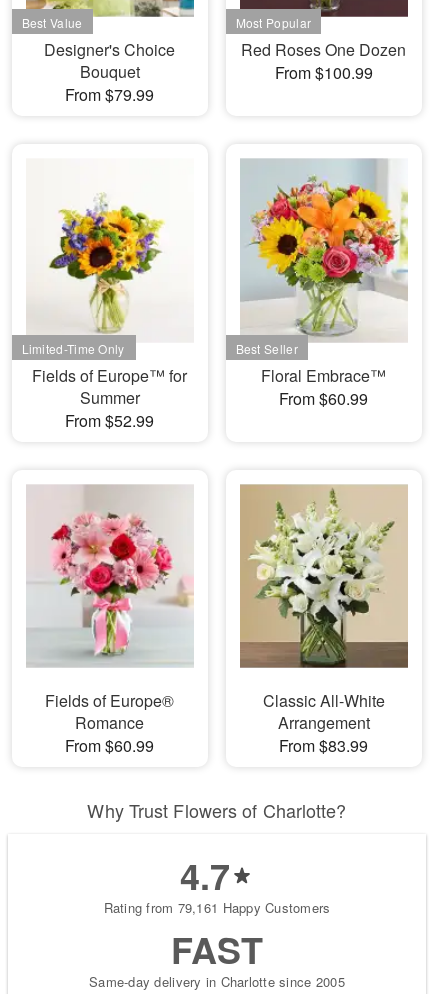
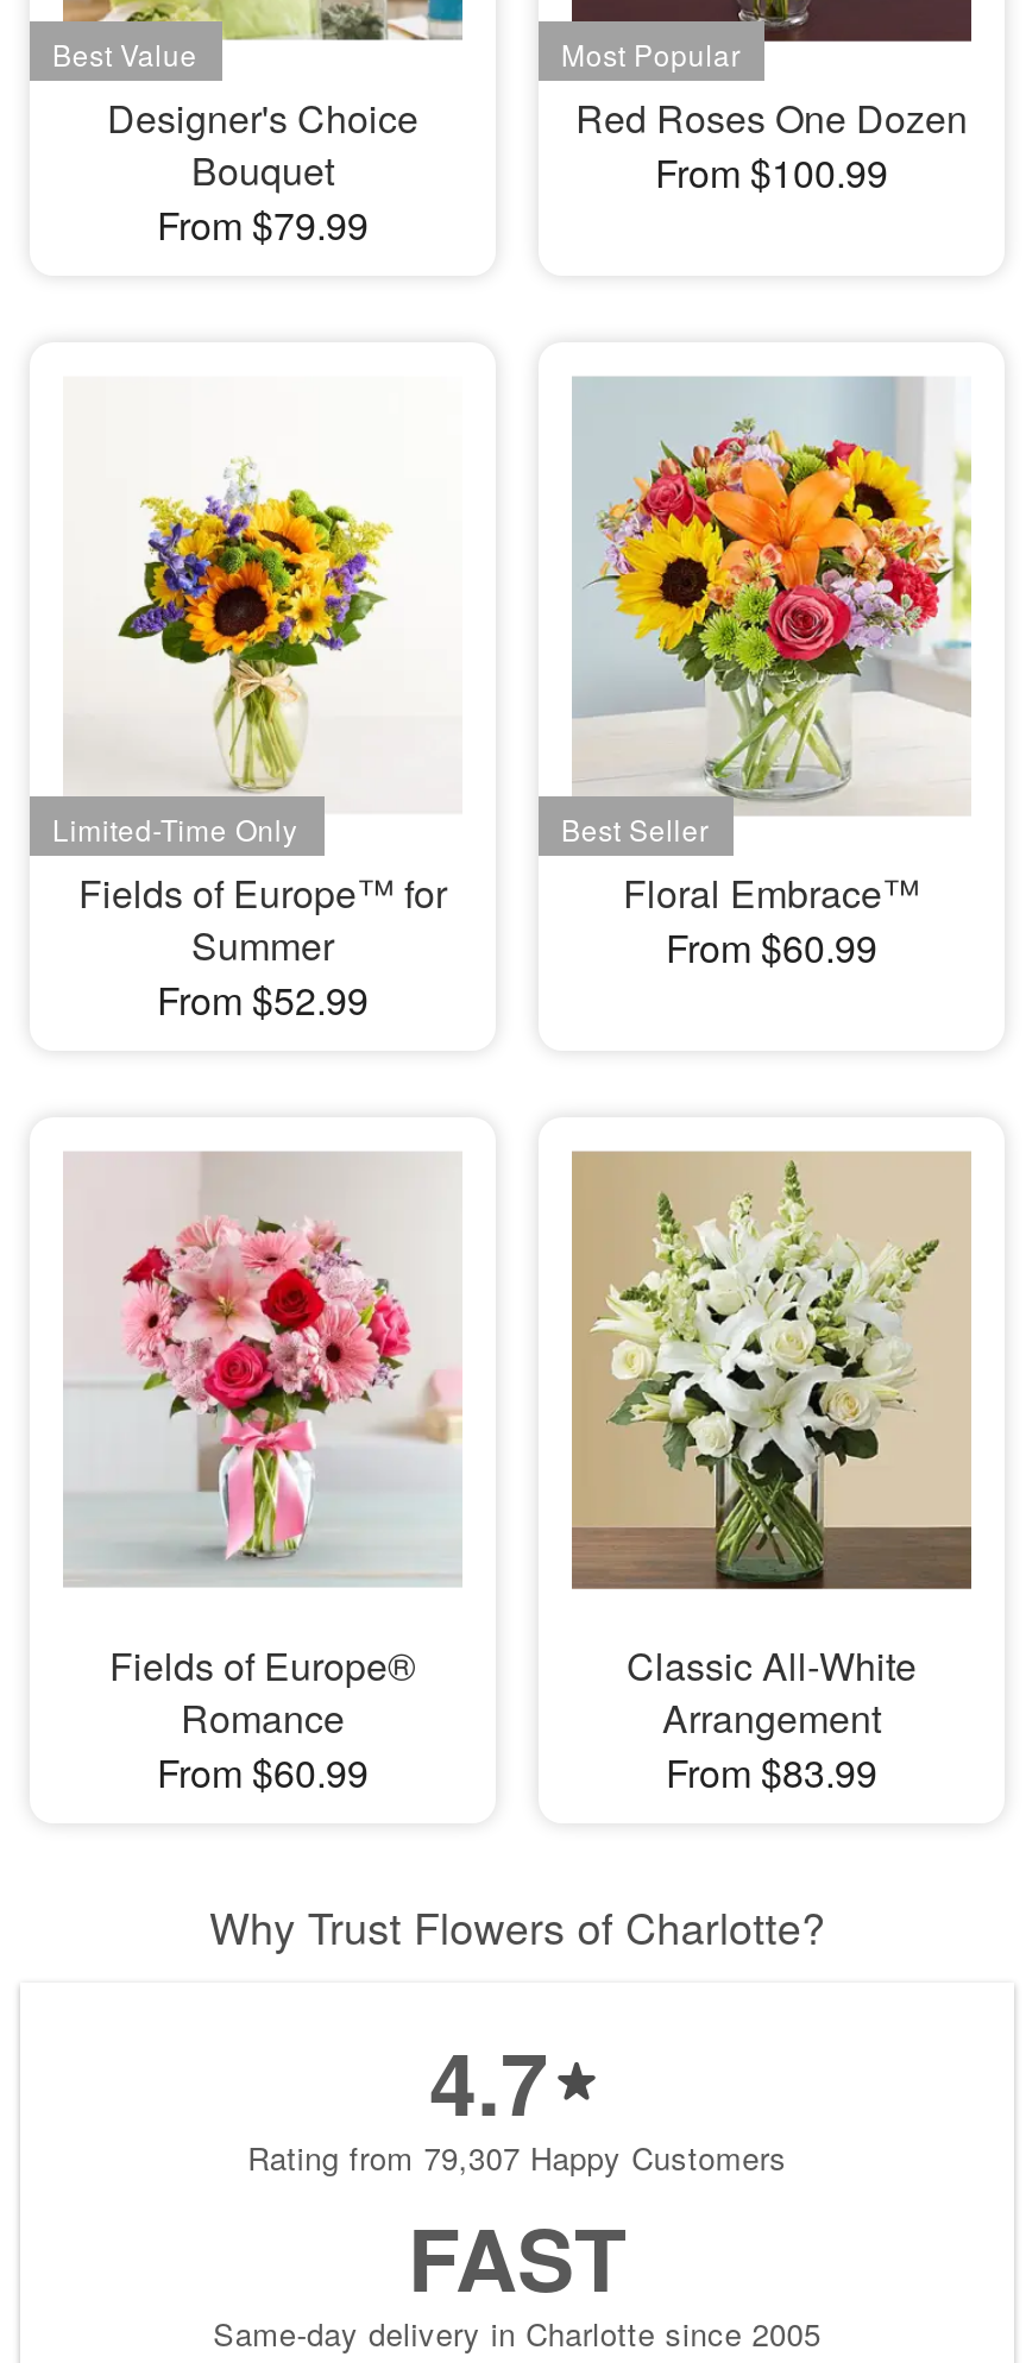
- Rating from 79,161 Happy Customers
+ Rating from 79,307 Happy Customers
